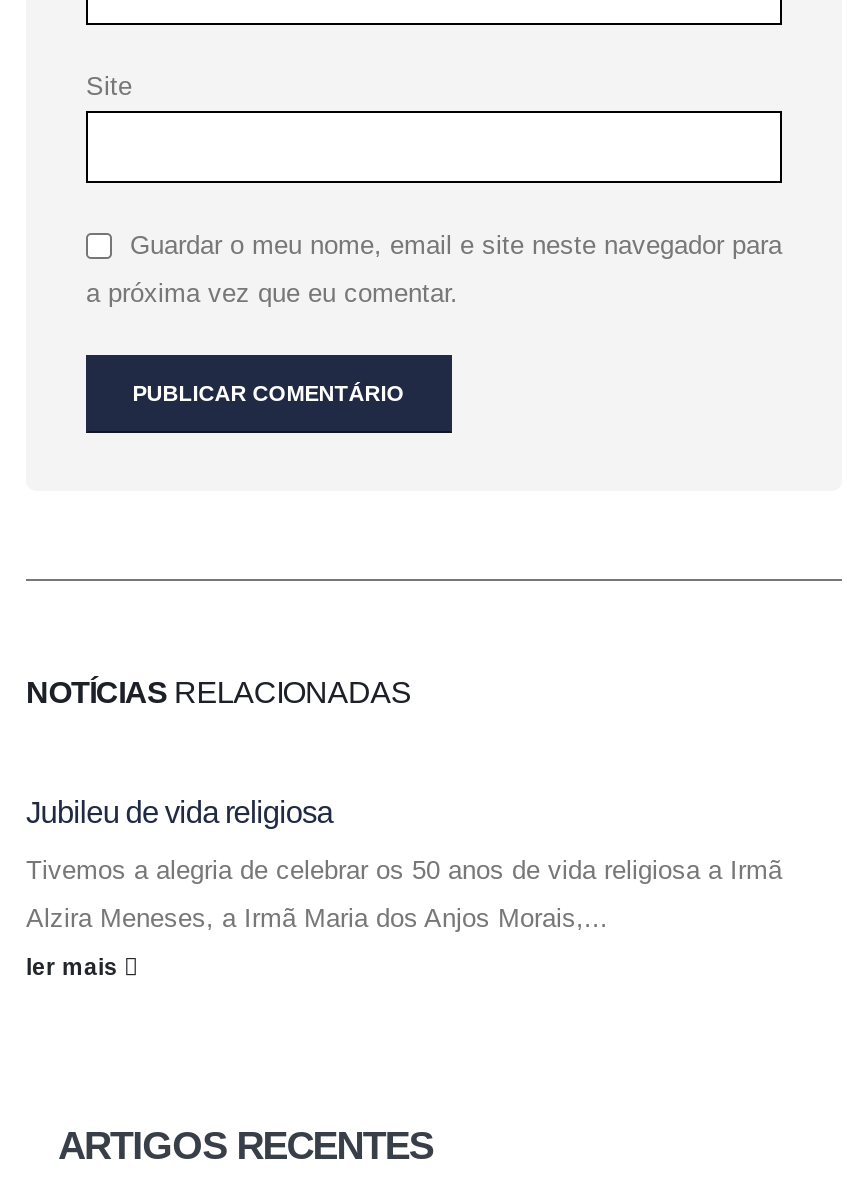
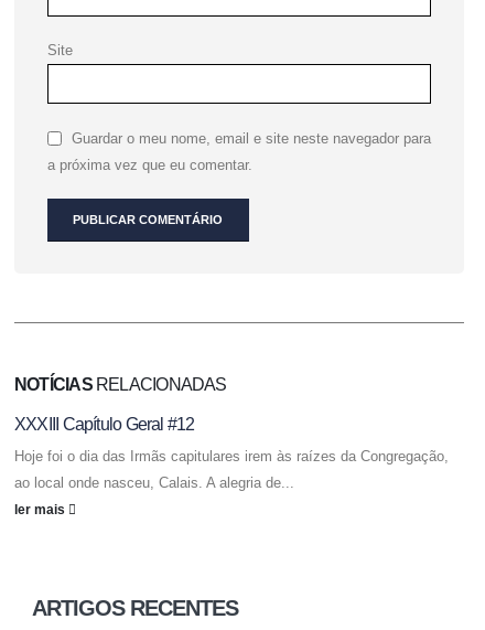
- Jubileu de vida religiosa
+ XXXIII Capítulo Geral #12

- Tivemos a alegria de celebrar os 50 anos de vida religiosa a Irmã
+ Hoje foi o dia das Irmãs capitulares irem às raízes da Congregação,

- Alzira Meneses, a Irmã Maria dos Anjos Morais,...
+ ao local onde nasceu, Calais. A alegria de...
